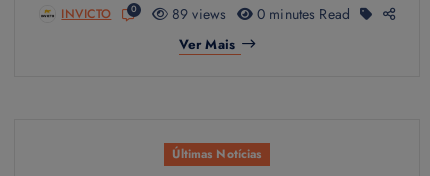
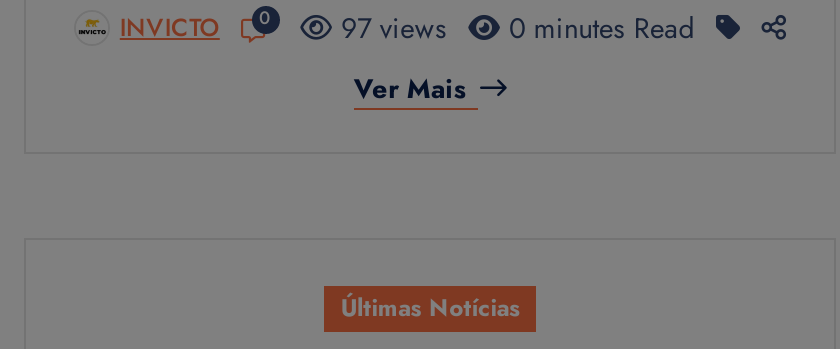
- 89 views 0 minutes Read
+ 97 views 0 minutes Read
